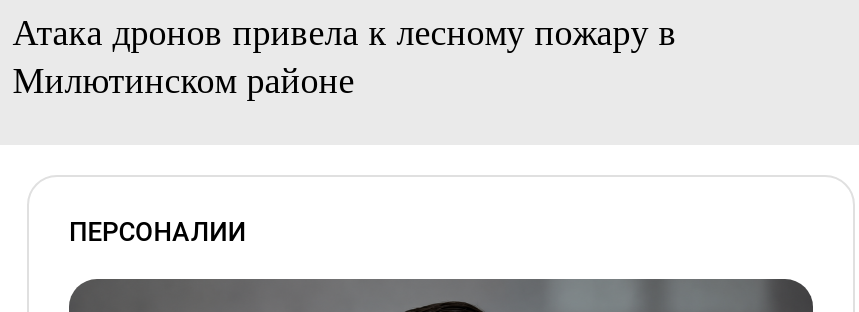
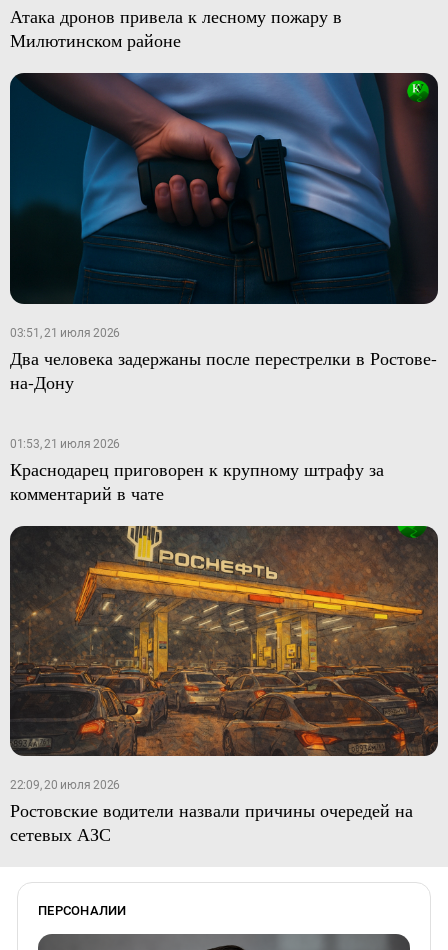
+ [image]
+ 03:51, 21 июля 2026
+ Два человека задержаны после перестрелки в Ростове-
+ на-Дону
+ 01:53, 21 июля 2026
+ Краснодарец приговорен к крупному штрафу за
+ комментарий в чате

+ [image]
+ 22:09, 20 июля 2026
+ Ростовские водители назвали причины очередей на
+ сетевых АЗС
